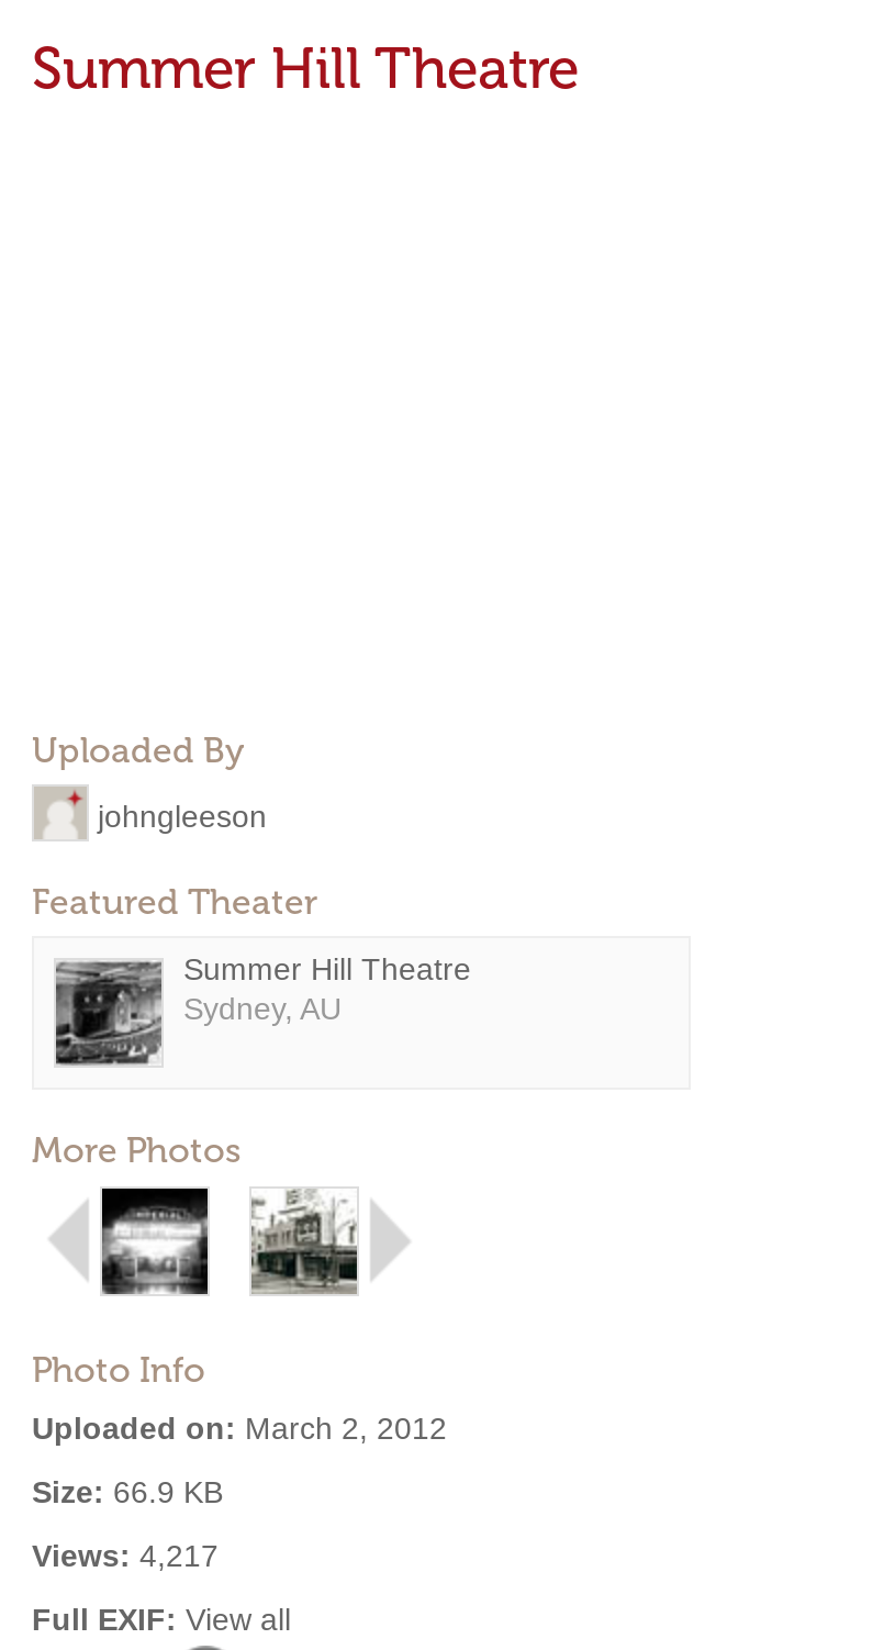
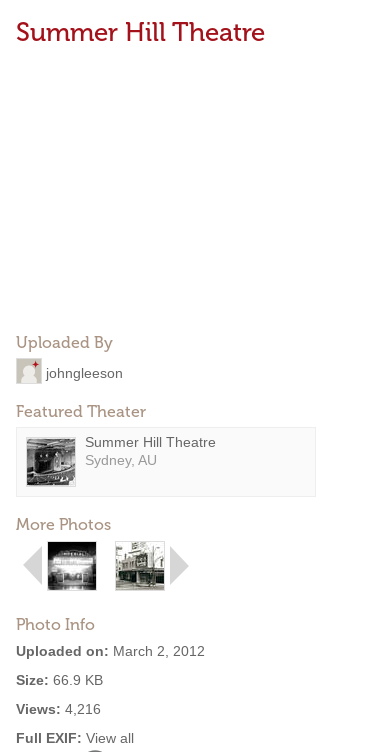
- Views: 4,217
+ Views: 4,216
